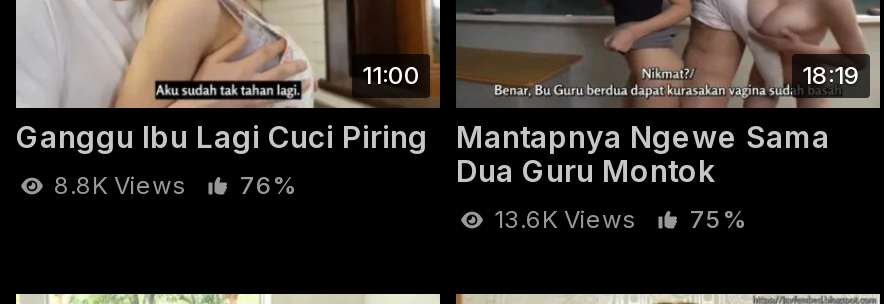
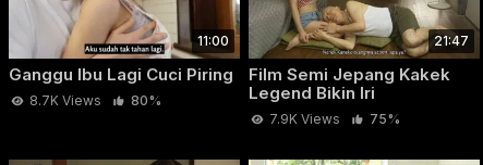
- 18:19
+ 21:47

- Mantapnya Ngewe Sama
- Dua Guru Montok
- 13.6K Views
+ Film Semi Jepang Kakek
+ Legend Bikin Iri
+ 7.9K Views

- 8.8K Views
- 76%
+ 8.7K Views
+ 80%
